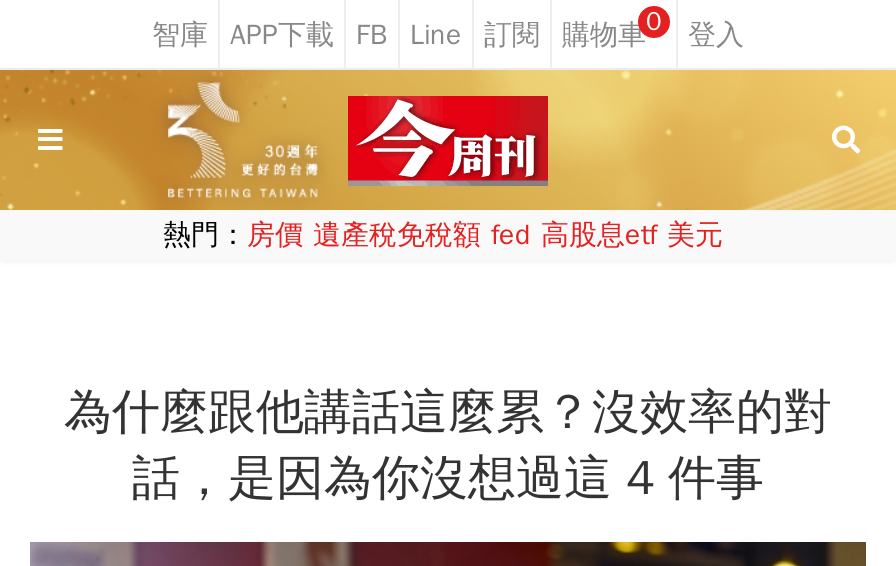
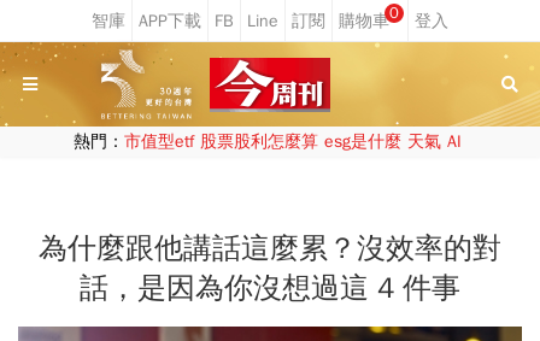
- 熱門：房價 遺產稅免稅額 fed 高股息etf 美元
+ 熱門：市值型etf 股票股利怎麼算 esg是什麼 天氣 AI
